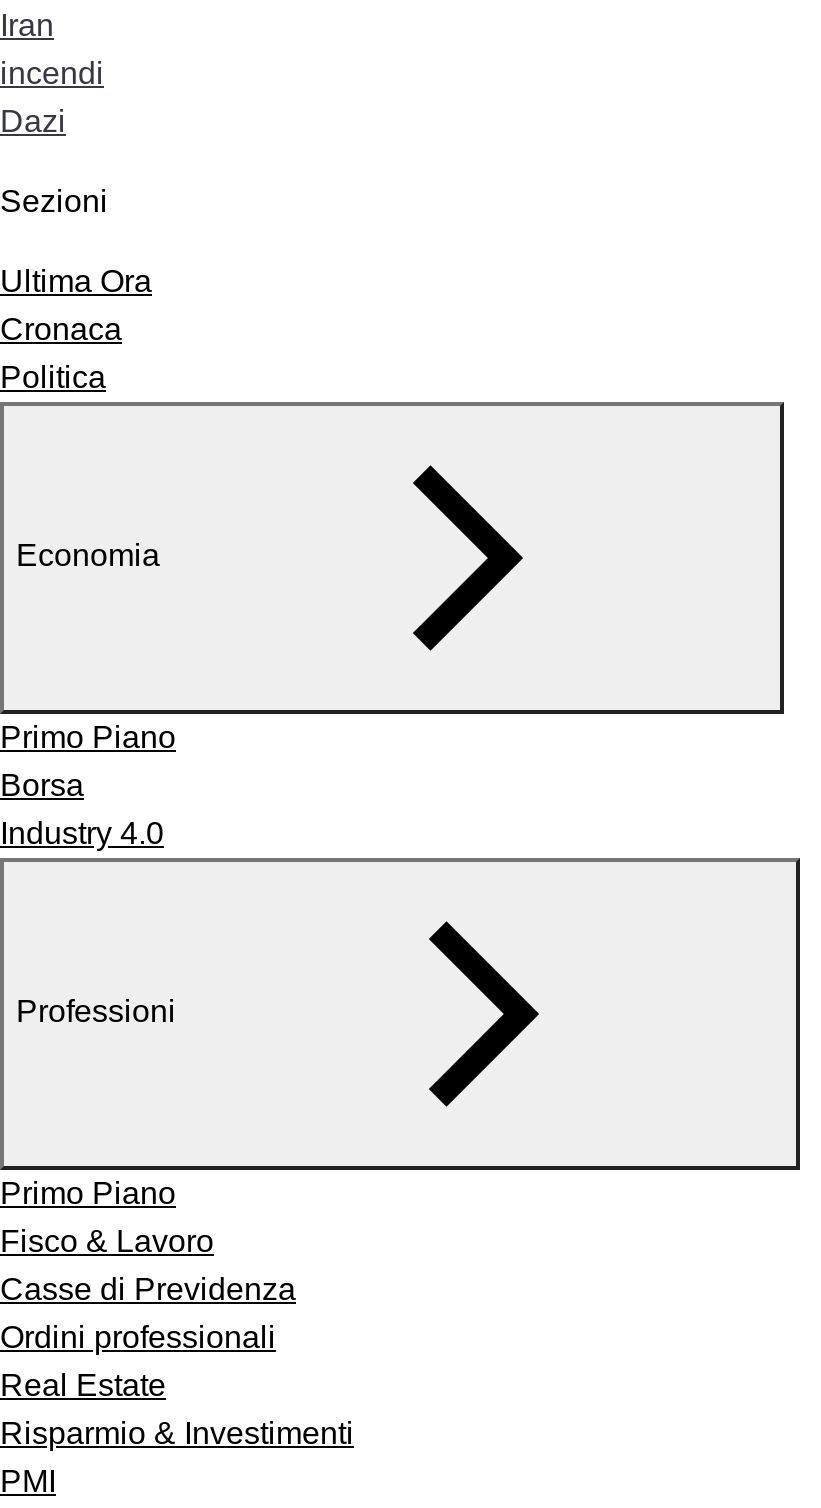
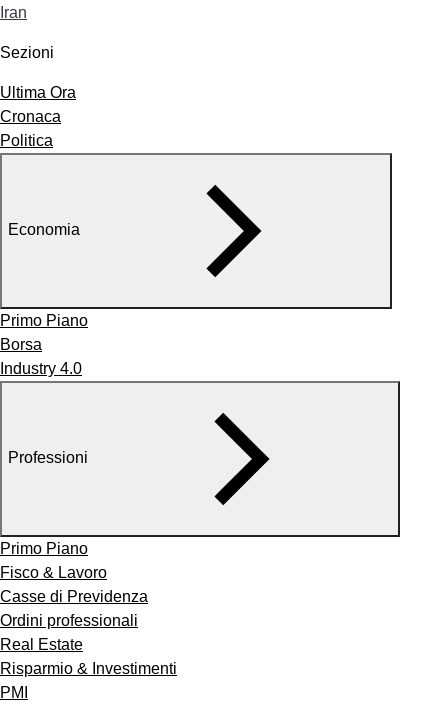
- incendi
- Dazi
